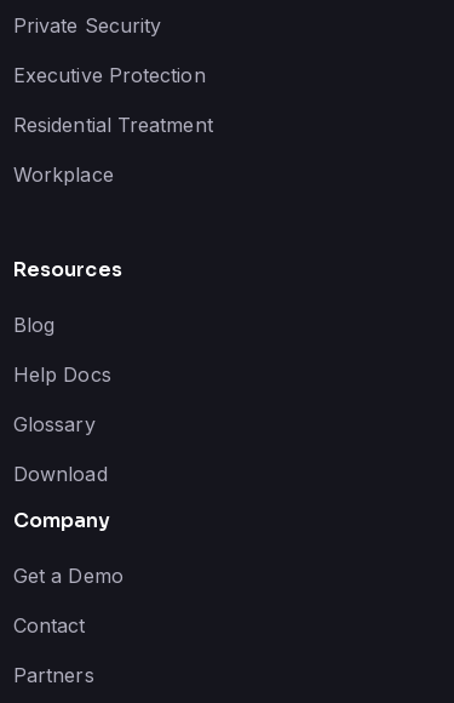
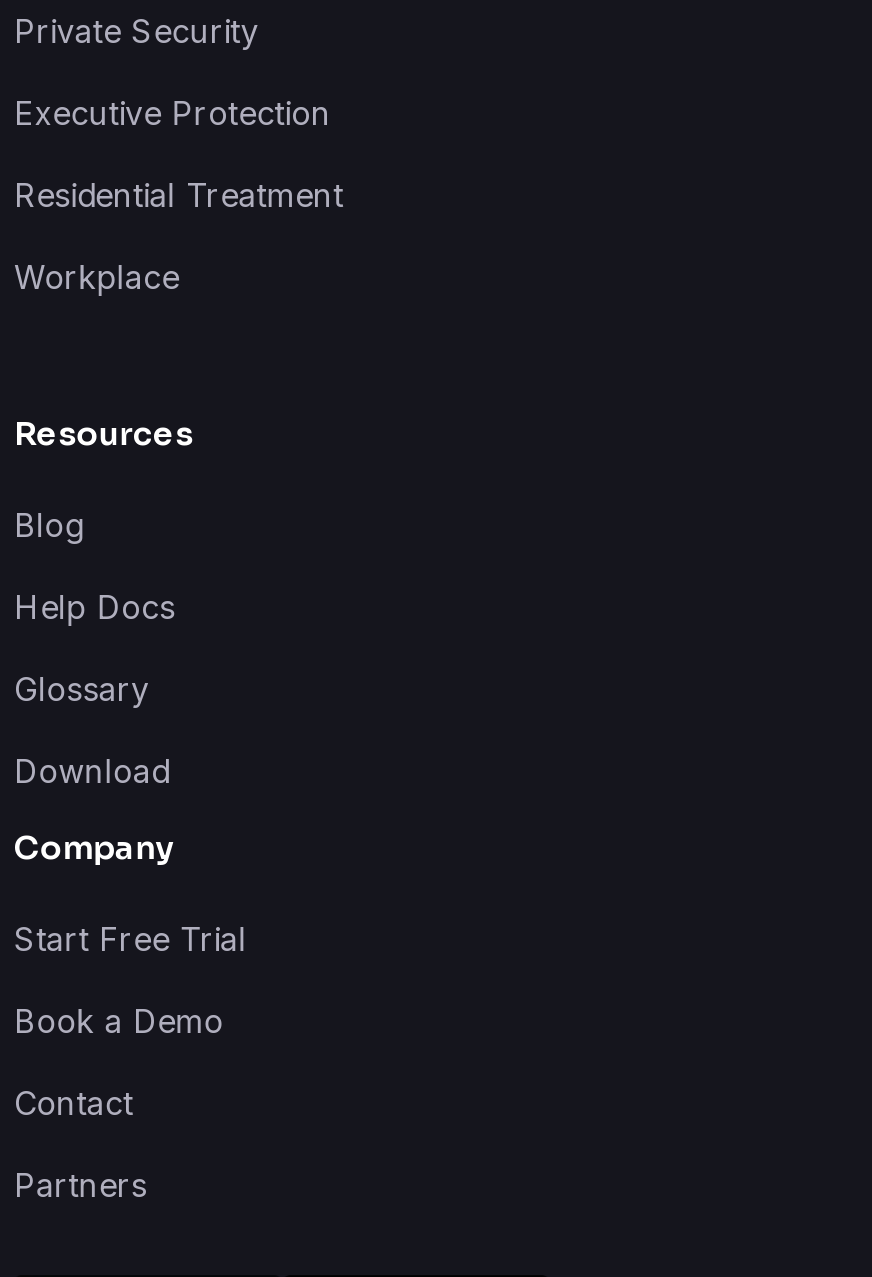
- Get a Demo
+ Start Free Trial
+ Book a Demo
